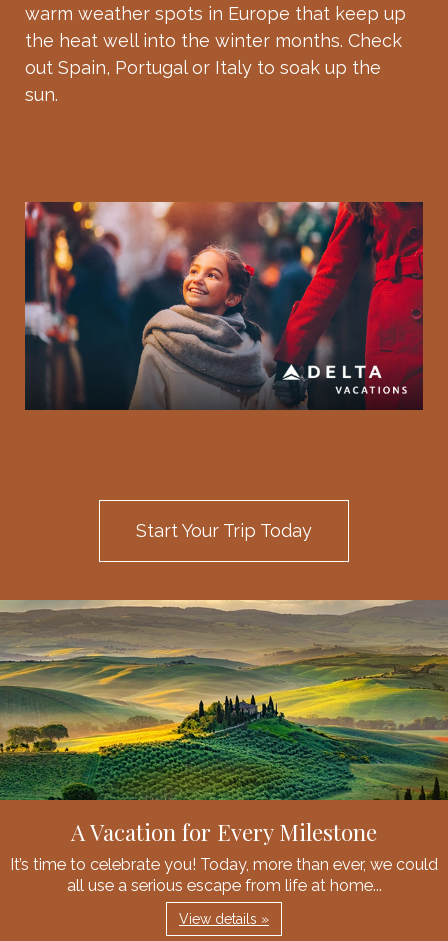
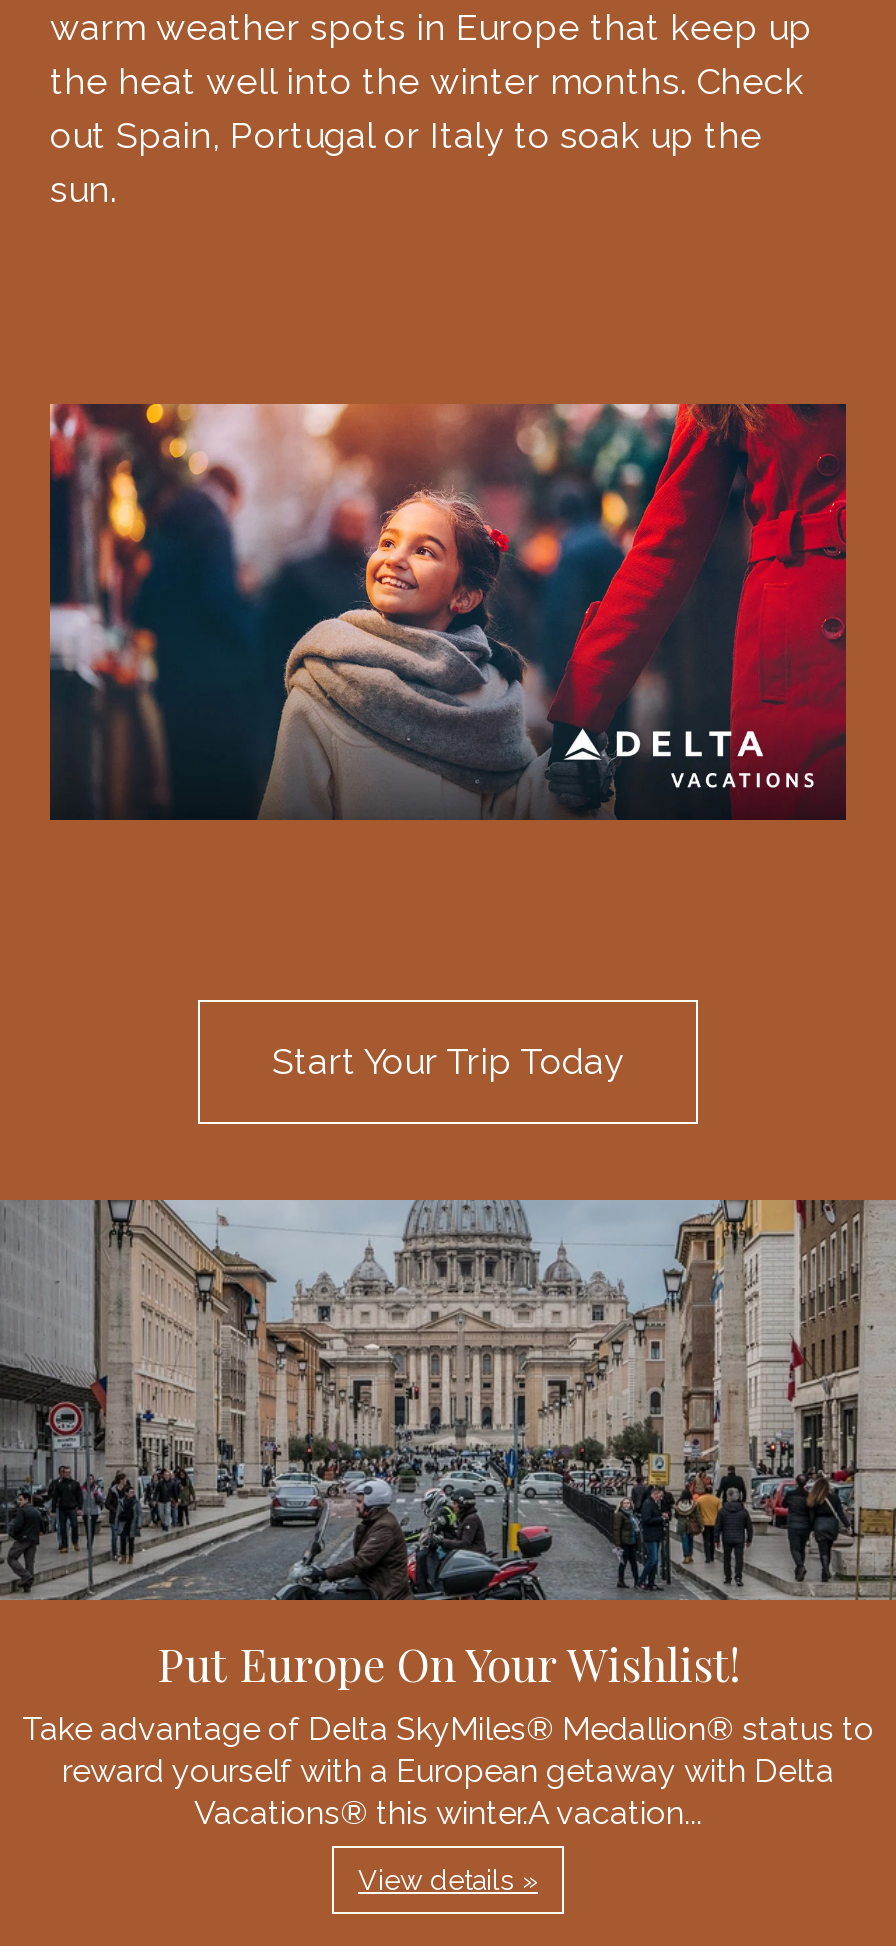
- [image]
- A Vacation for Every Milestone
- It’s time to celebrate you! Today, more than ever, we could
- all use a serious escape from life at home...
+ [image]
+ Put Europe On Your Wishlist!
+ Take advantage of Delta SkyMiles® Medallion® status to
+ reward yourself with a European getaway with Delta
+ Vacations® this winter.A vacation...
